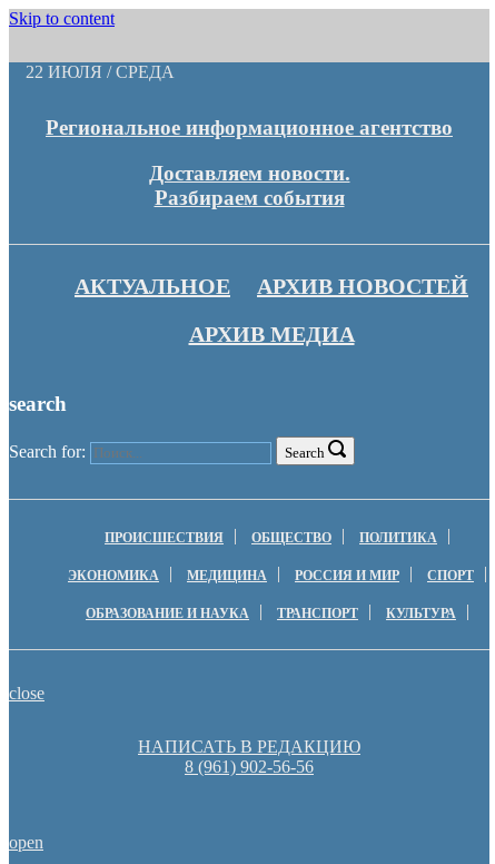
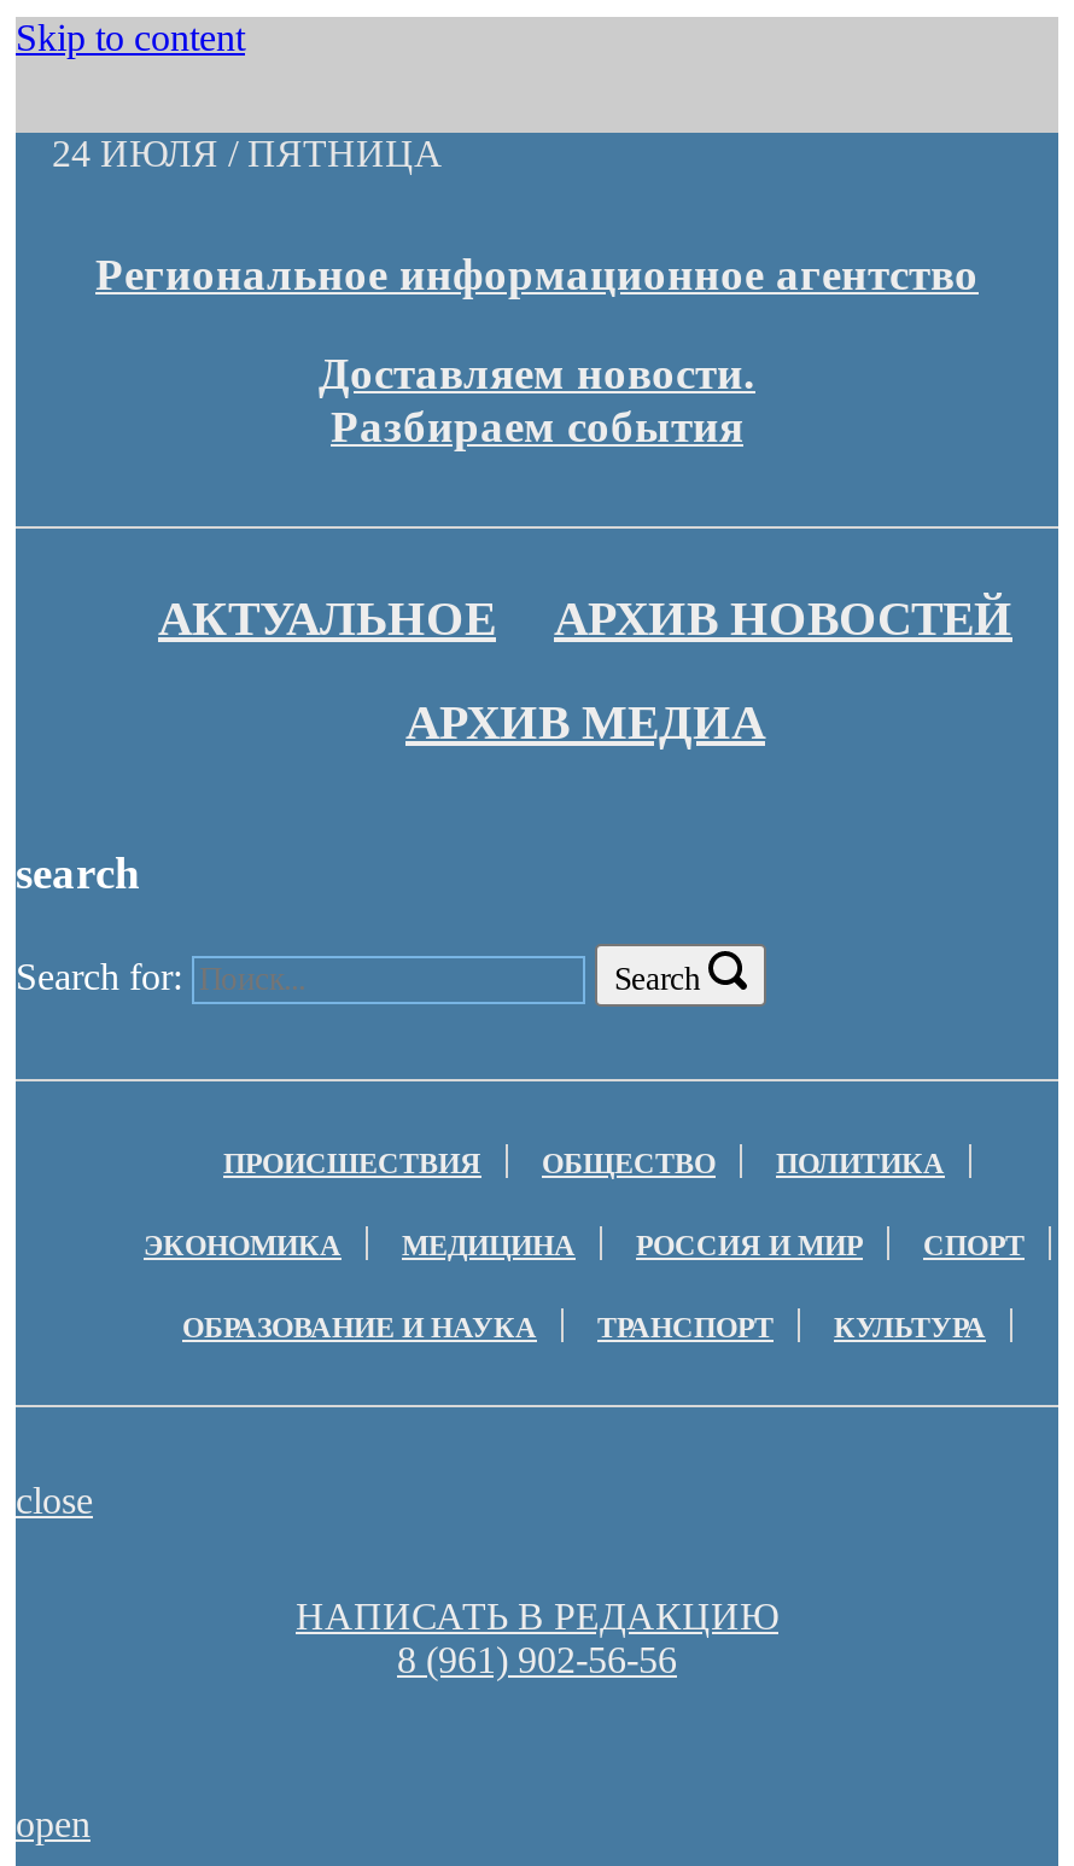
- 22 ИЮЛЯ / СРЕДА
+ 24 ИЮЛЯ / ПЯТНИЦА
